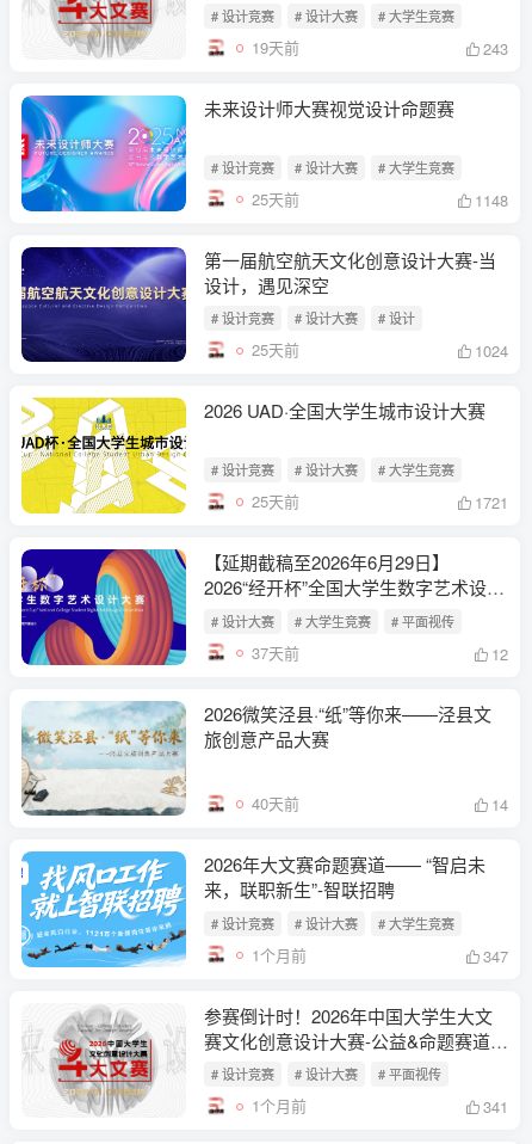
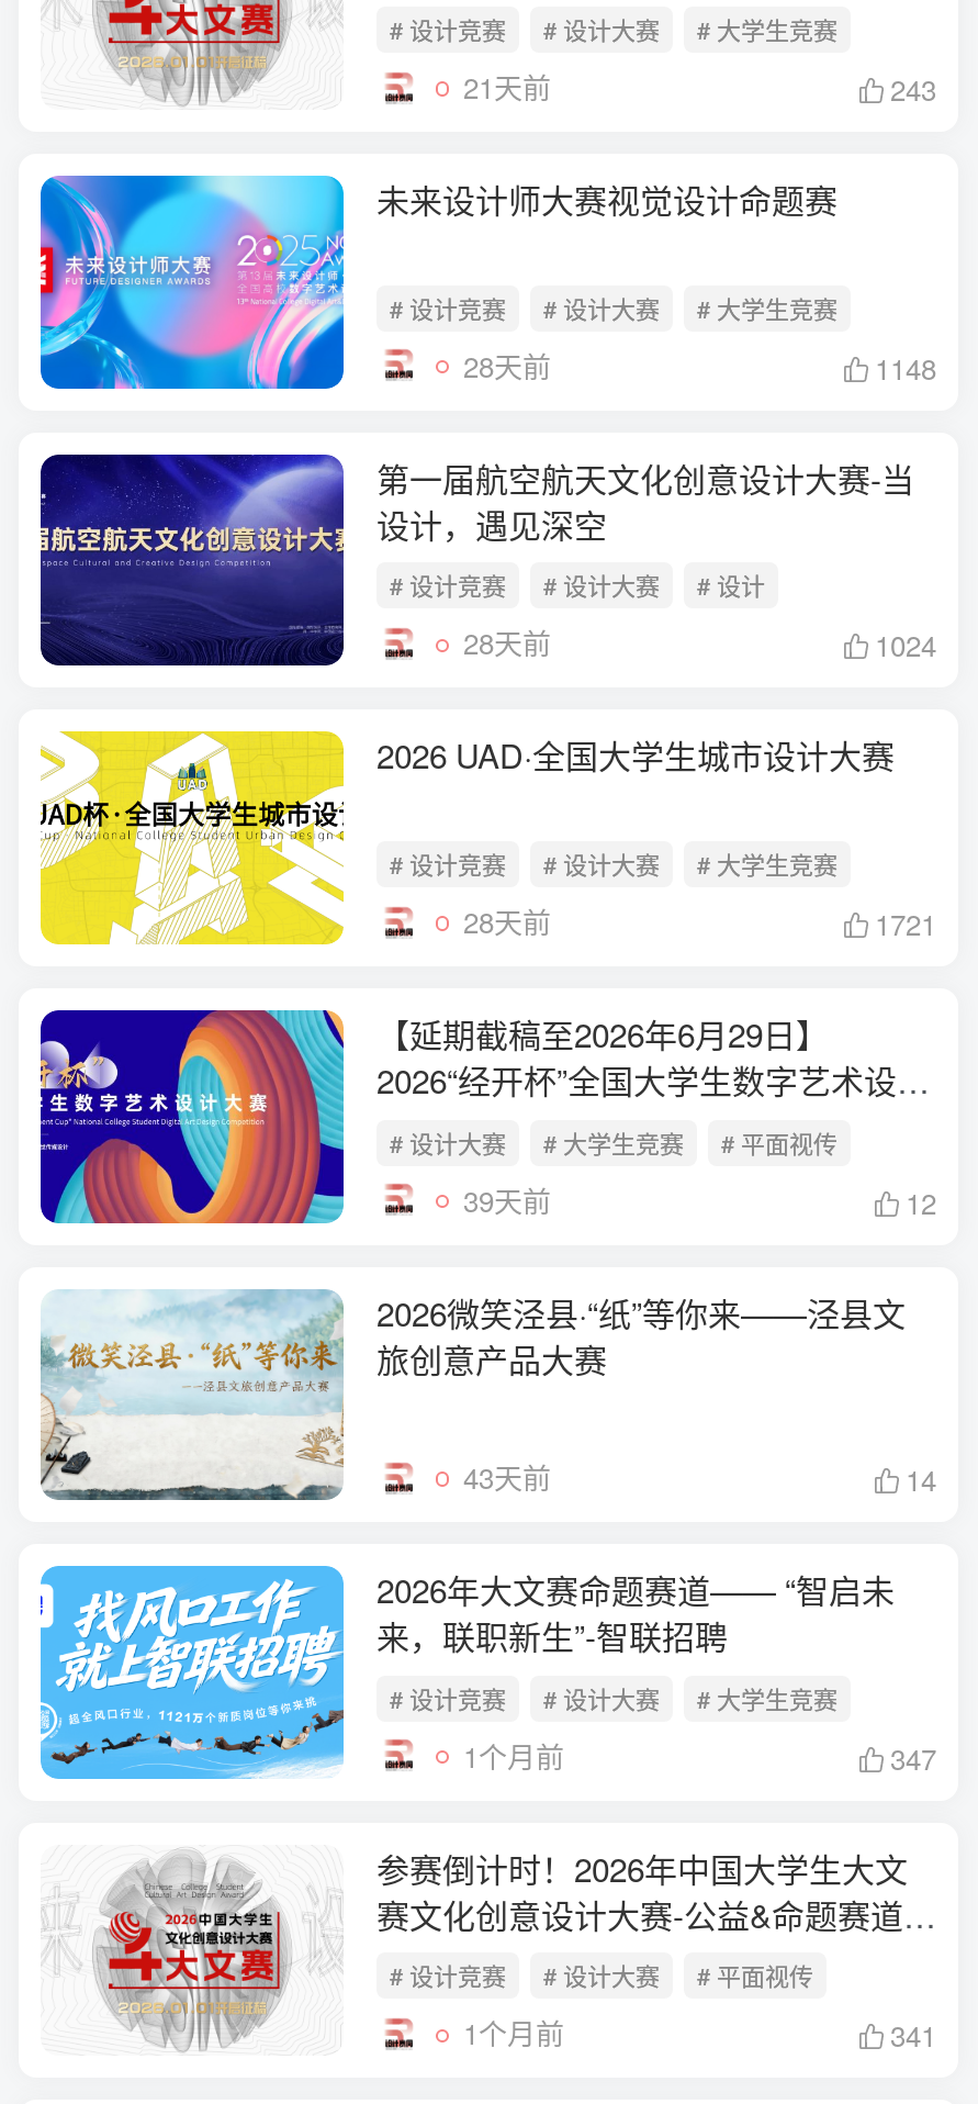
- 19天前
+ 21天前

- 25天前
+ 28天前

- 25天前
+ 28天前

- 25天前
+ 28天前

- 37天前
+ 39天前

- 40天前
+ 43天前
